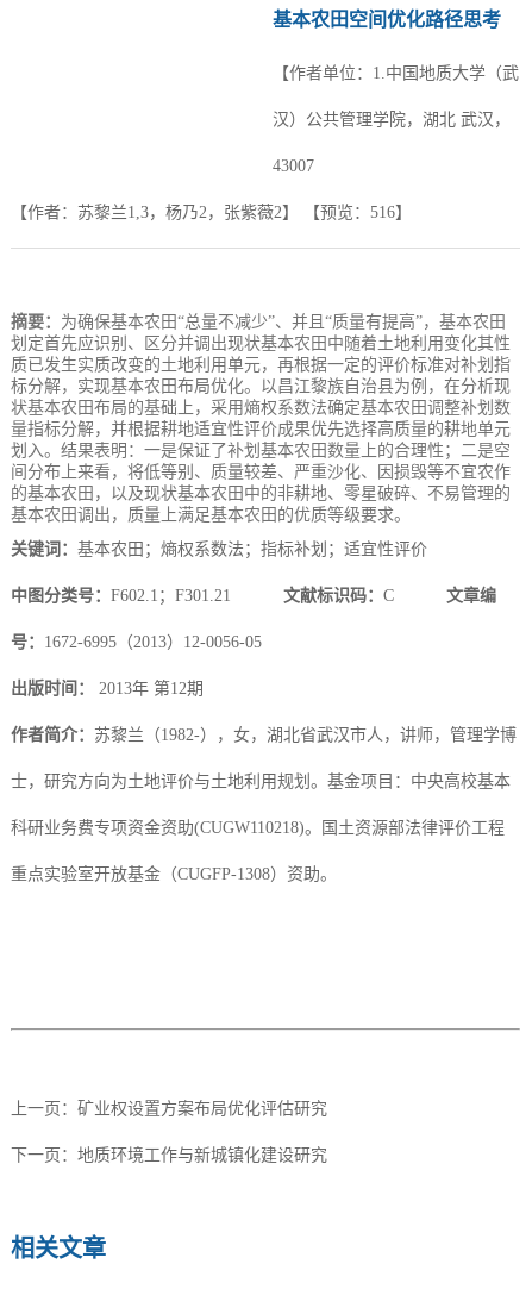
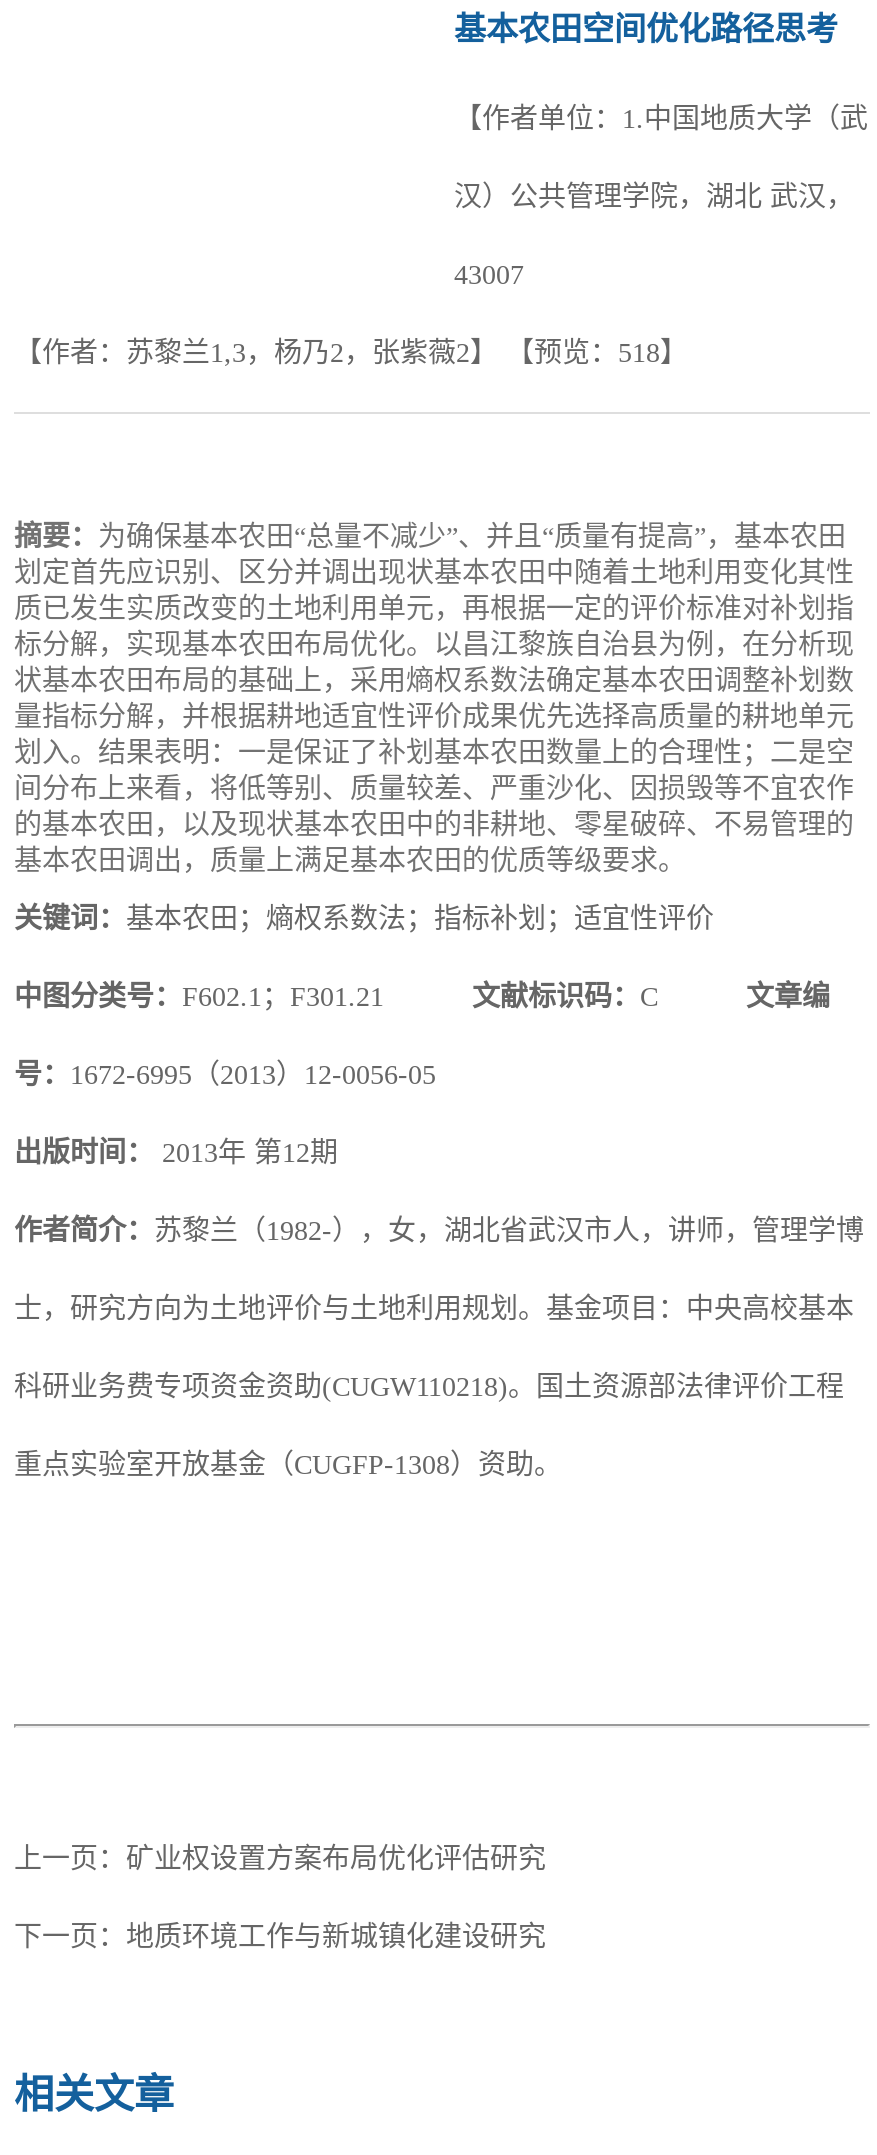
- 【作者：苏黎兰1,3，杨乃2，张紫薇2】 【预览：516】
+ 【作者：苏黎兰1,3，杨乃2，张紫薇2】 【预览：518】
